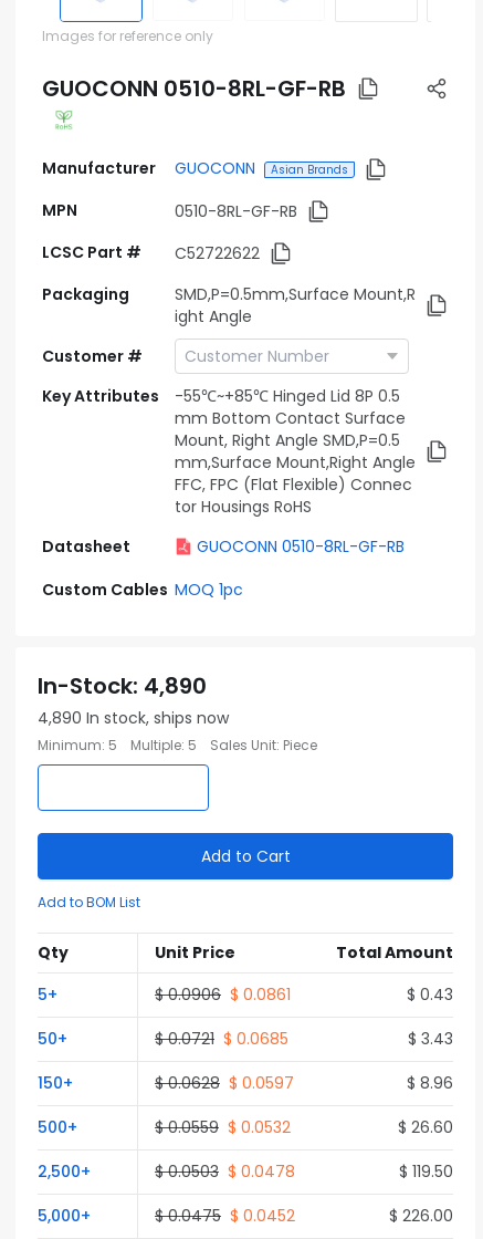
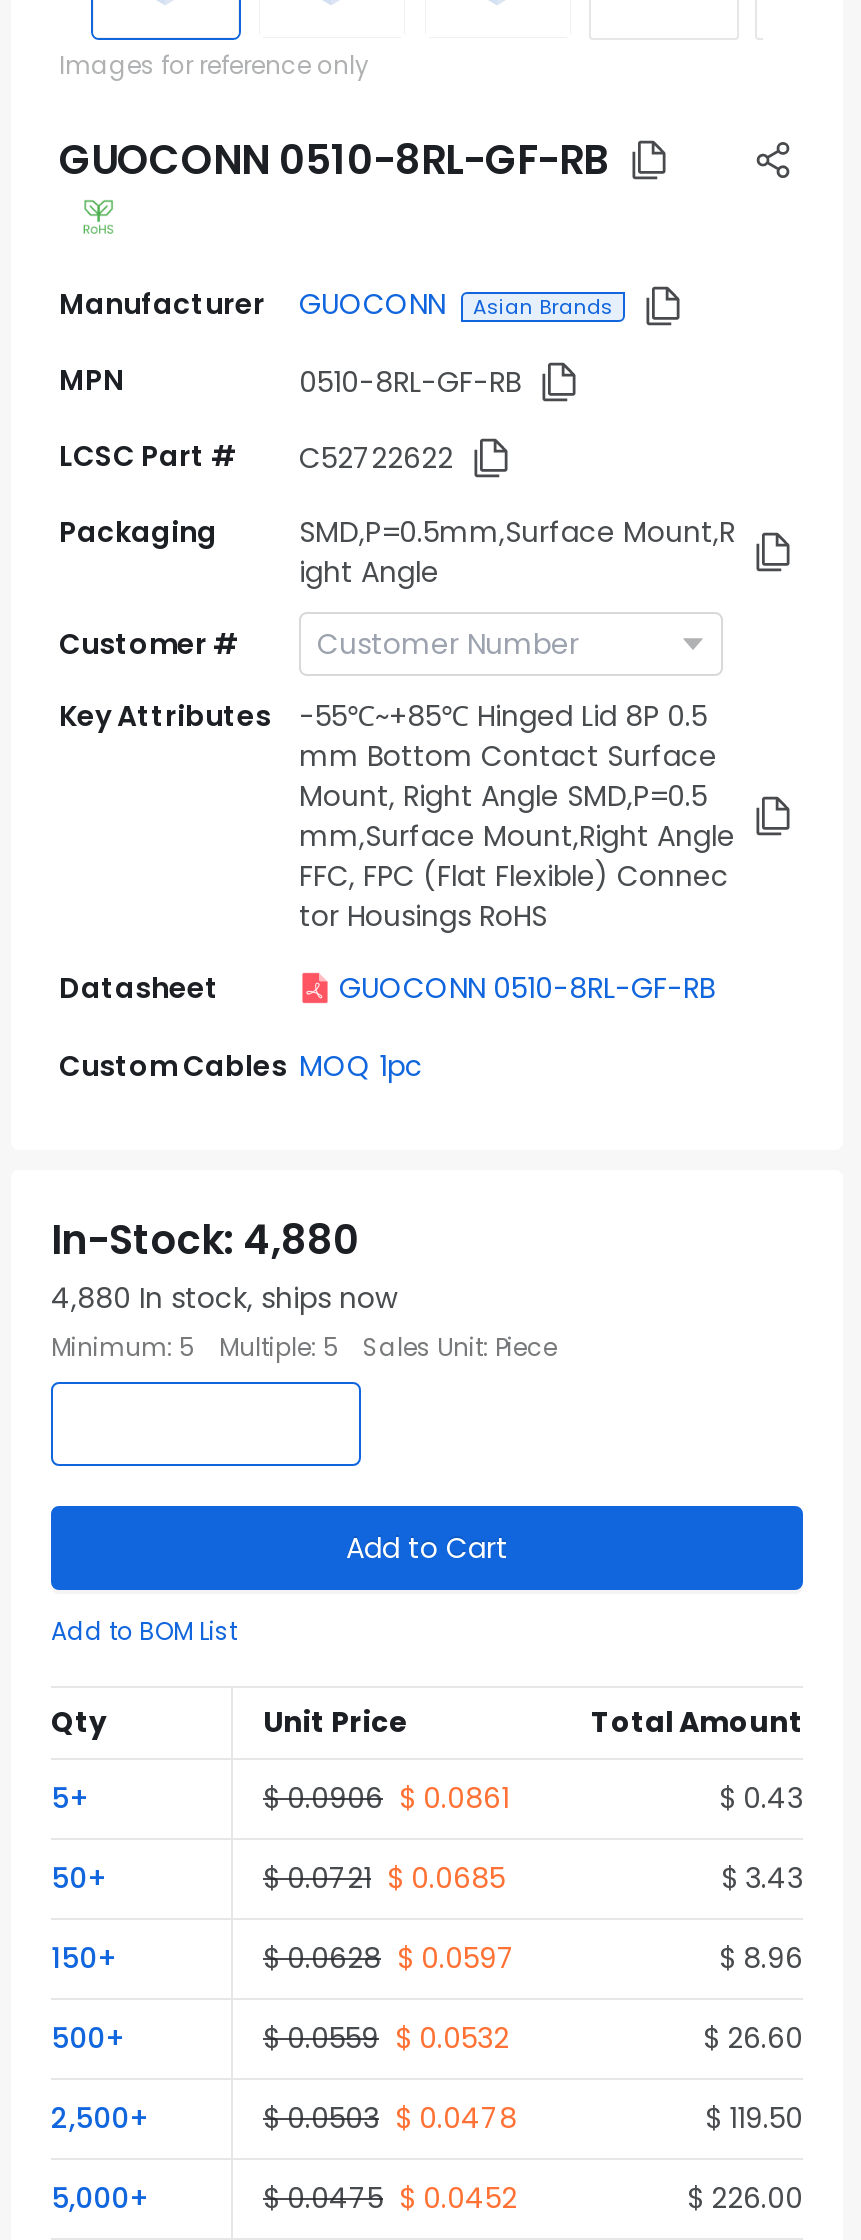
- In-Stock: 4,890
+ In-Stock: 4,880

- 4,890 In stock, ships now
+ 4,880 In stock, ships now
